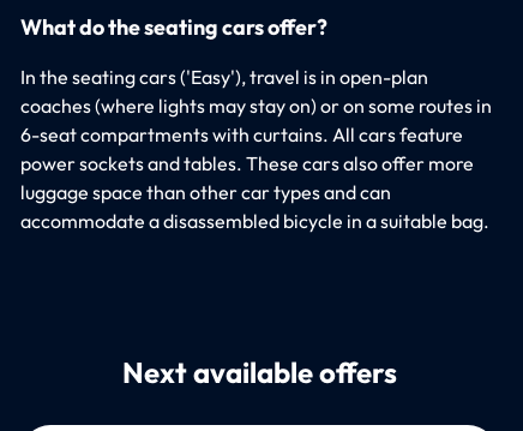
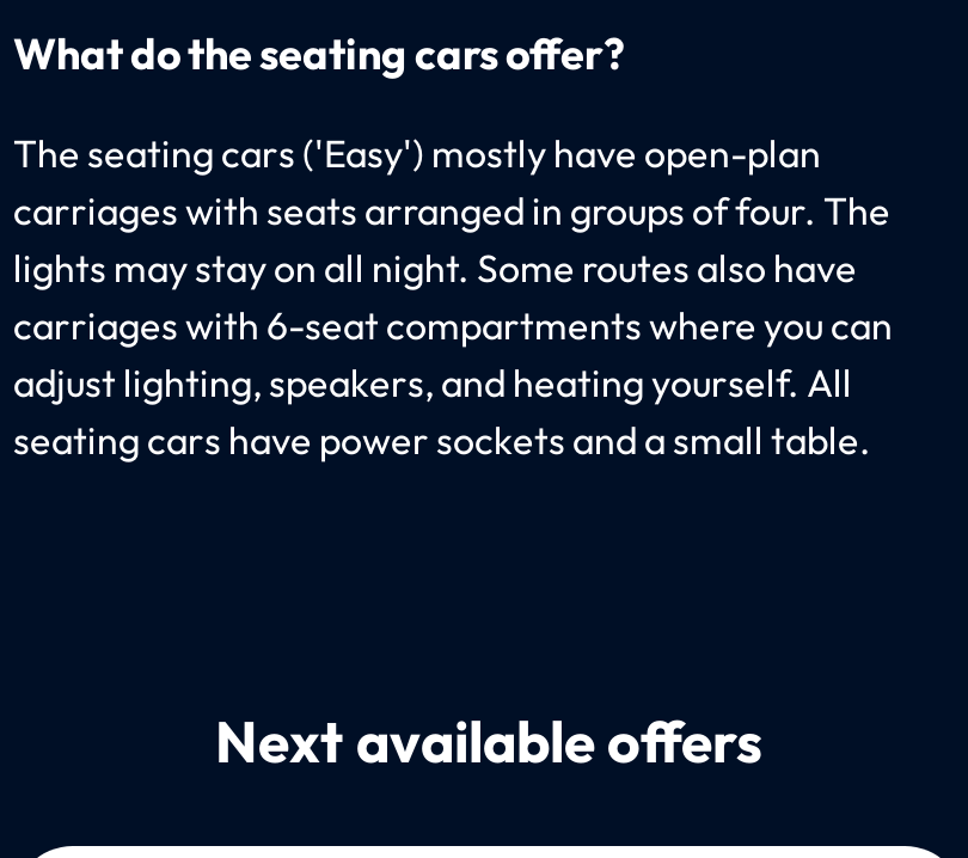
- In the seating cars ('Easy'), travel is in open-plan
- coaches (where lights may stay on) or on some routes in
- 6-seat compartments with curtains. All cars feature
- power sockets and tables. These cars also offer more
- luggage space than other car types and can
- accommodate a disassembled bicycle in a suitable bag.
+ The seating cars ('Easy') mostly have open-plan
+ carriages with seats arranged in groups of four. The
+ lights may stay on all night. Some routes also have
+ carriages with 6-seat compartments where you can
+ adjust lighting, speakers, and heating yourself. All
+ seating cars have power sockets and a small table.
